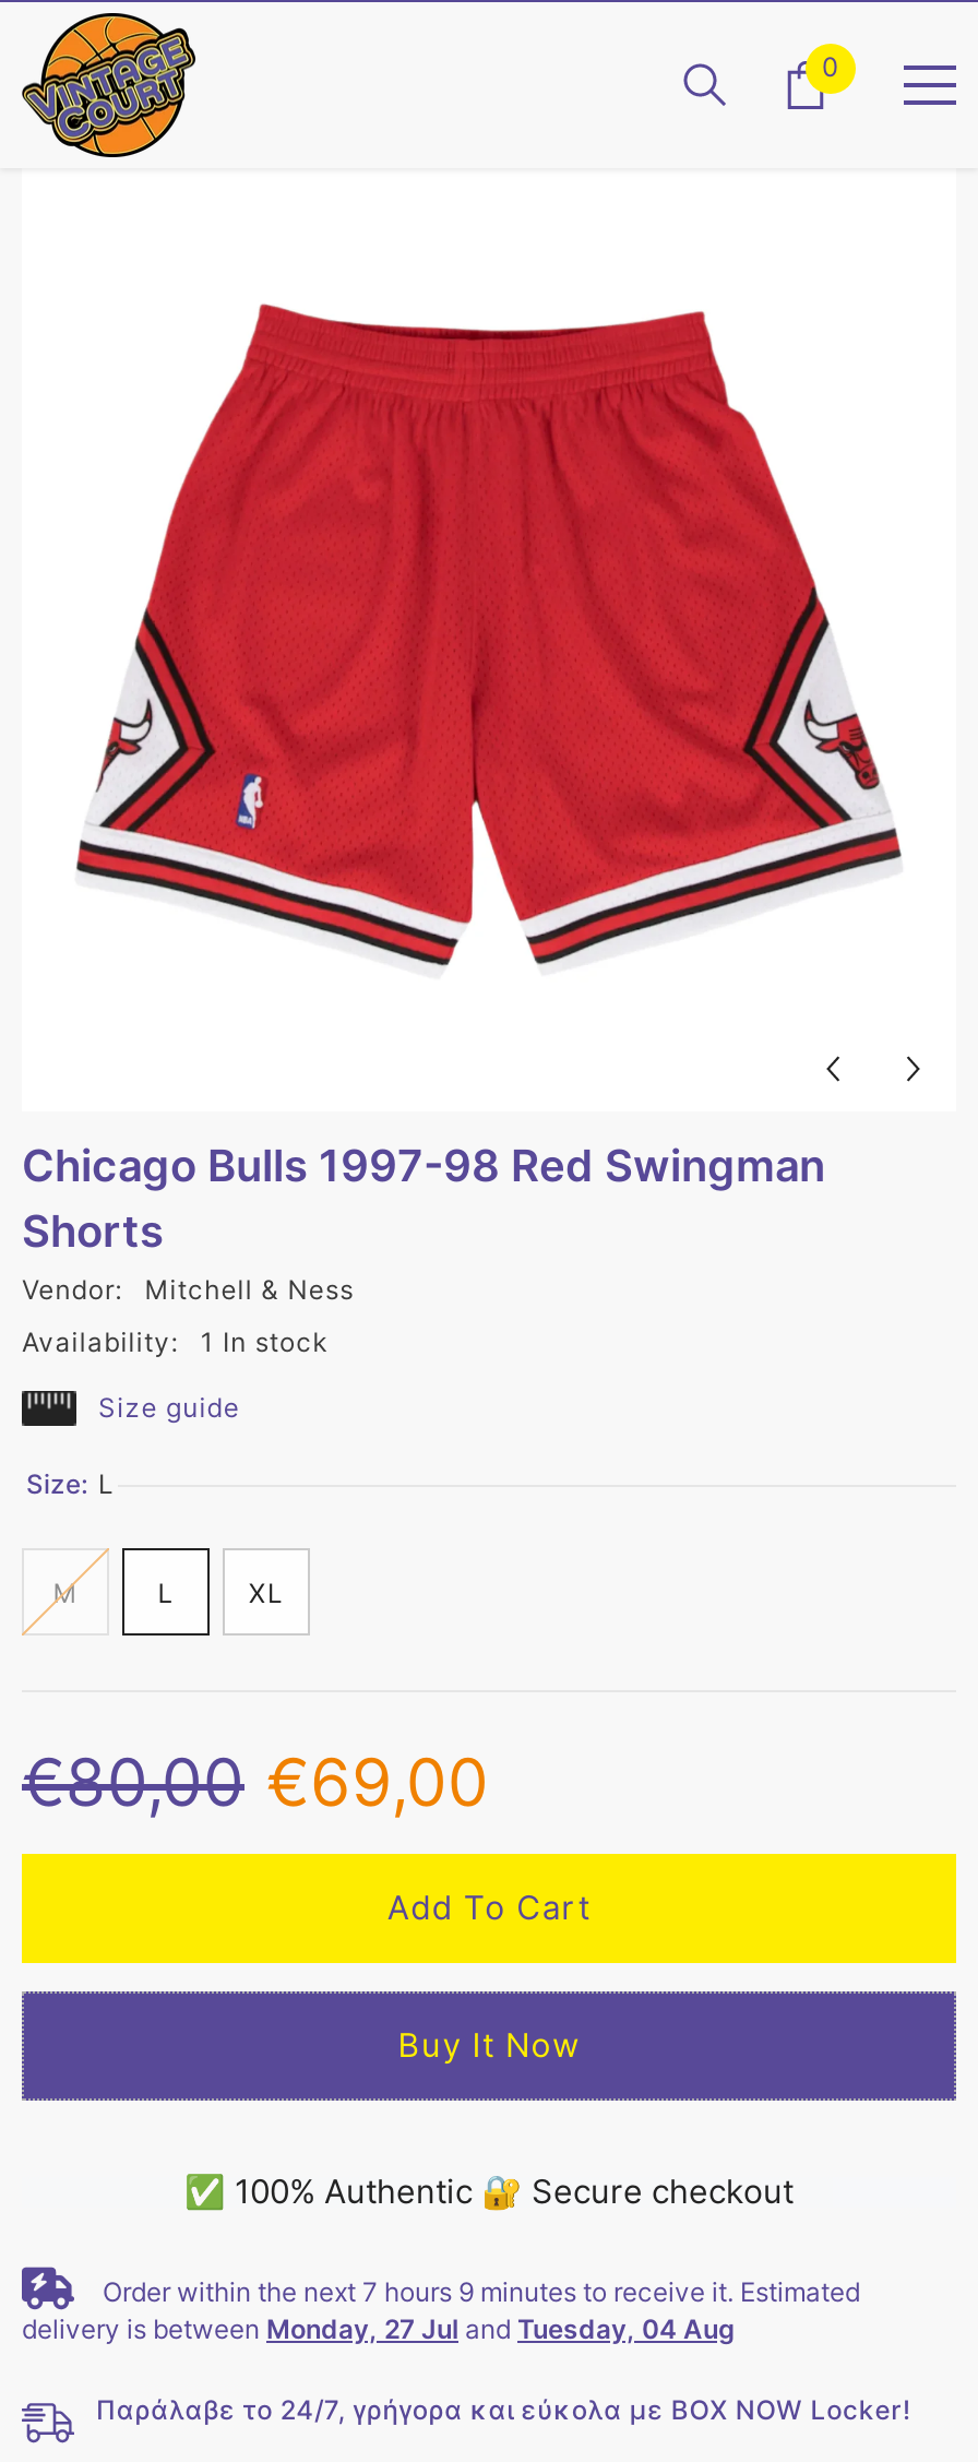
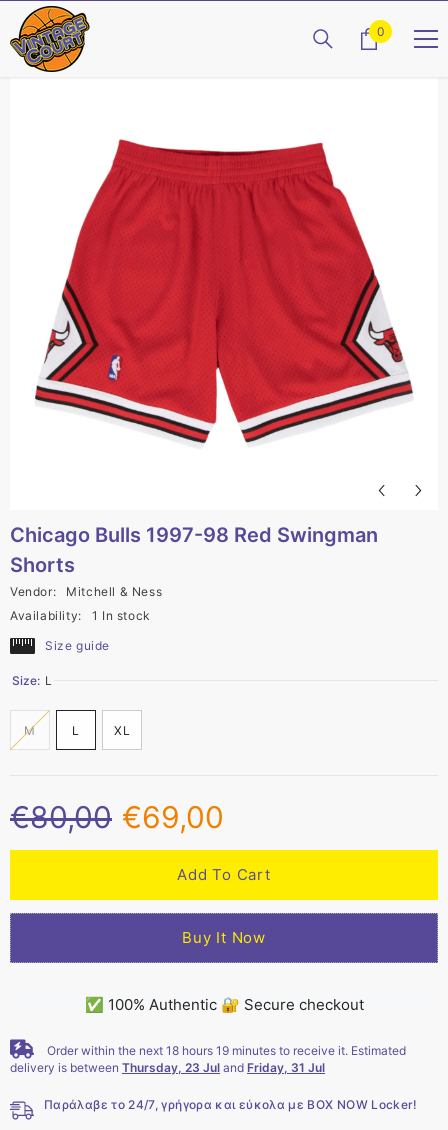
- Order within the next 7 hours 9 minutes to receive it. Estimated
+ Order within the next 18 hours 19 minutes to receive it. Estimated

- delivery is between Monday, 27 Jul and Tuesday, 04 Aug
+ delivery is between Thursday, 23 Jul and Friday, 31 Jul
